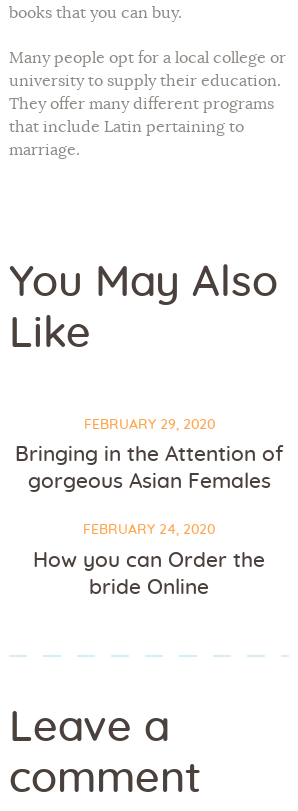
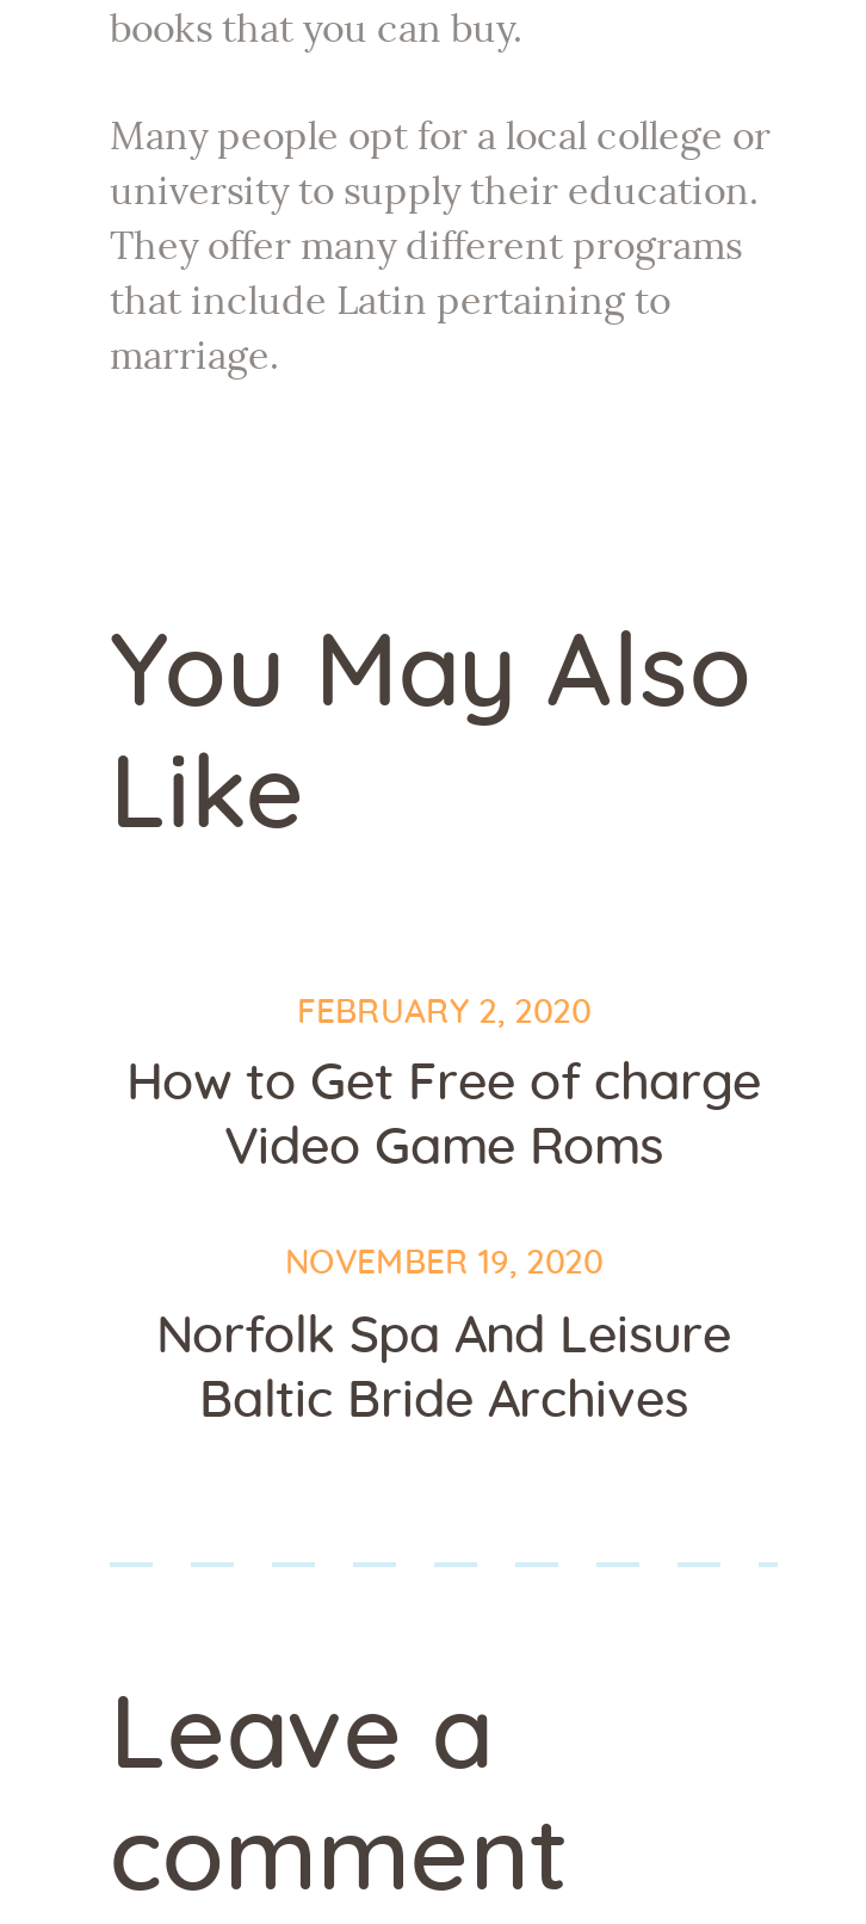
- FEBRUARY 29, 2020
+ FEBRUARY 2, 2020

- Bringing in the Attention of
- gorgeous Asian Females
+ How to Get Free of charge
+ Video Game Roms

- FEBRUARY 24, 2020
+ NOVEMBER 19, 2020

- How you can Order the
- bride Online
+ Norfolk Spa And Leisure
+ Baltic Bride Archives
